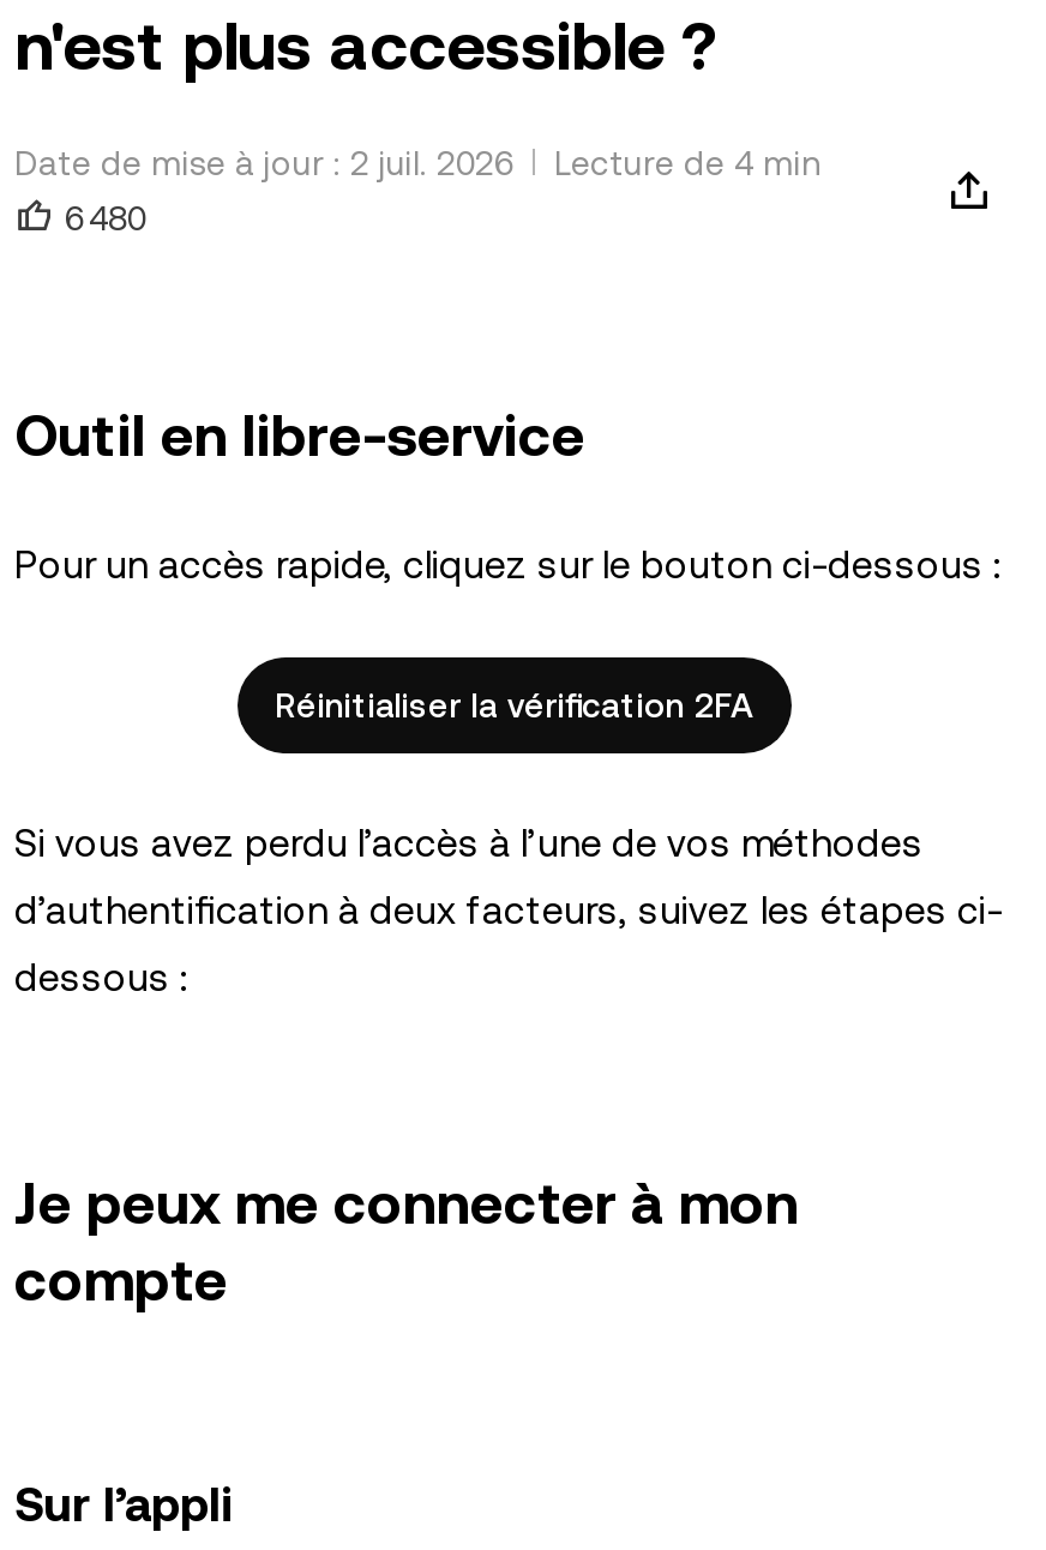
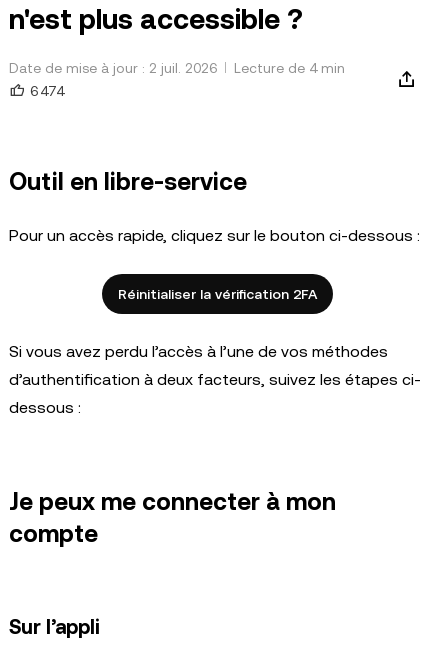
- 6 480
+ 6 474
